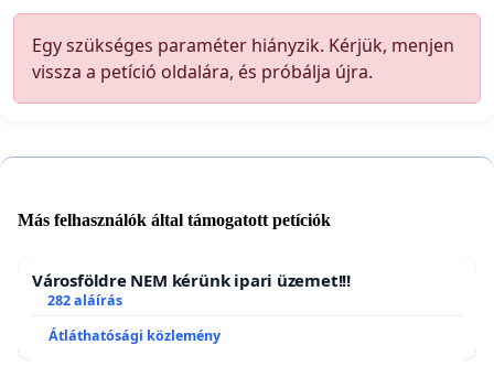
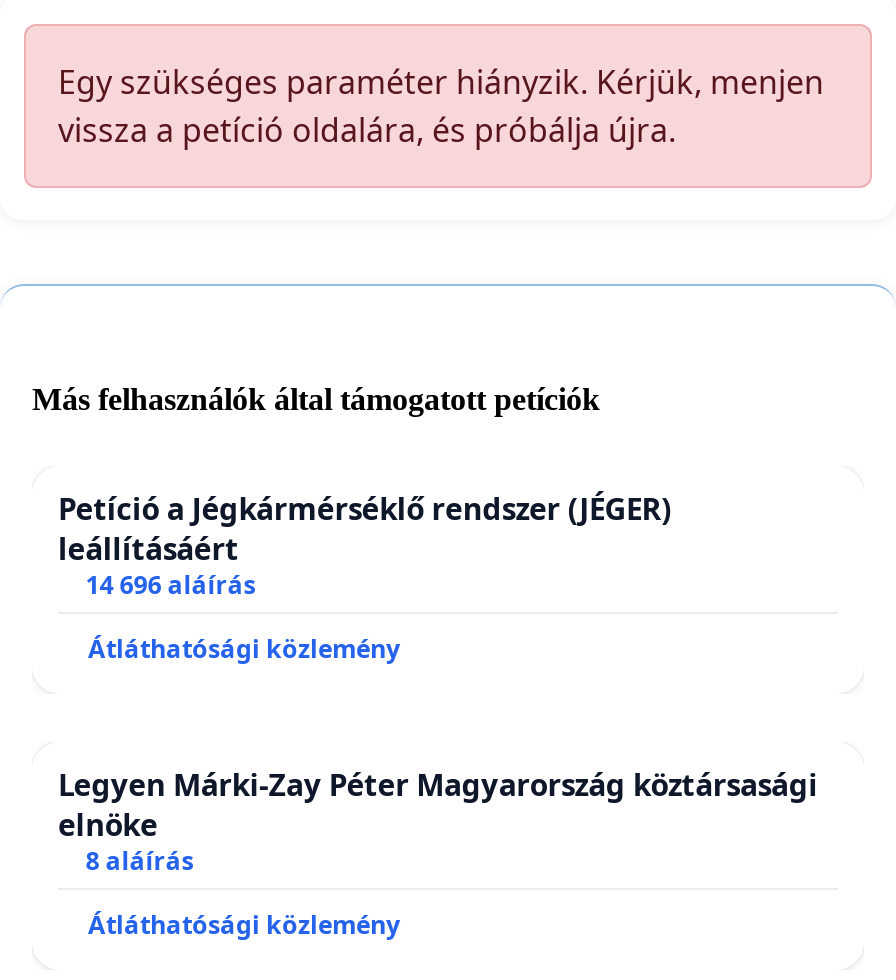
- Városföldre NEM kérünk ipari üzemet!!!
- 282 aláírás
+ Petíció a Jégkármérséklő rendszer (JÉGER)
+ leállításáért
+ 14 696 aláírás
+ Átláthatósági közlemény
+ Legyen Márki-Zay Péter Magyarország köztársasági
+ elnöke
+ 8 aláírás
